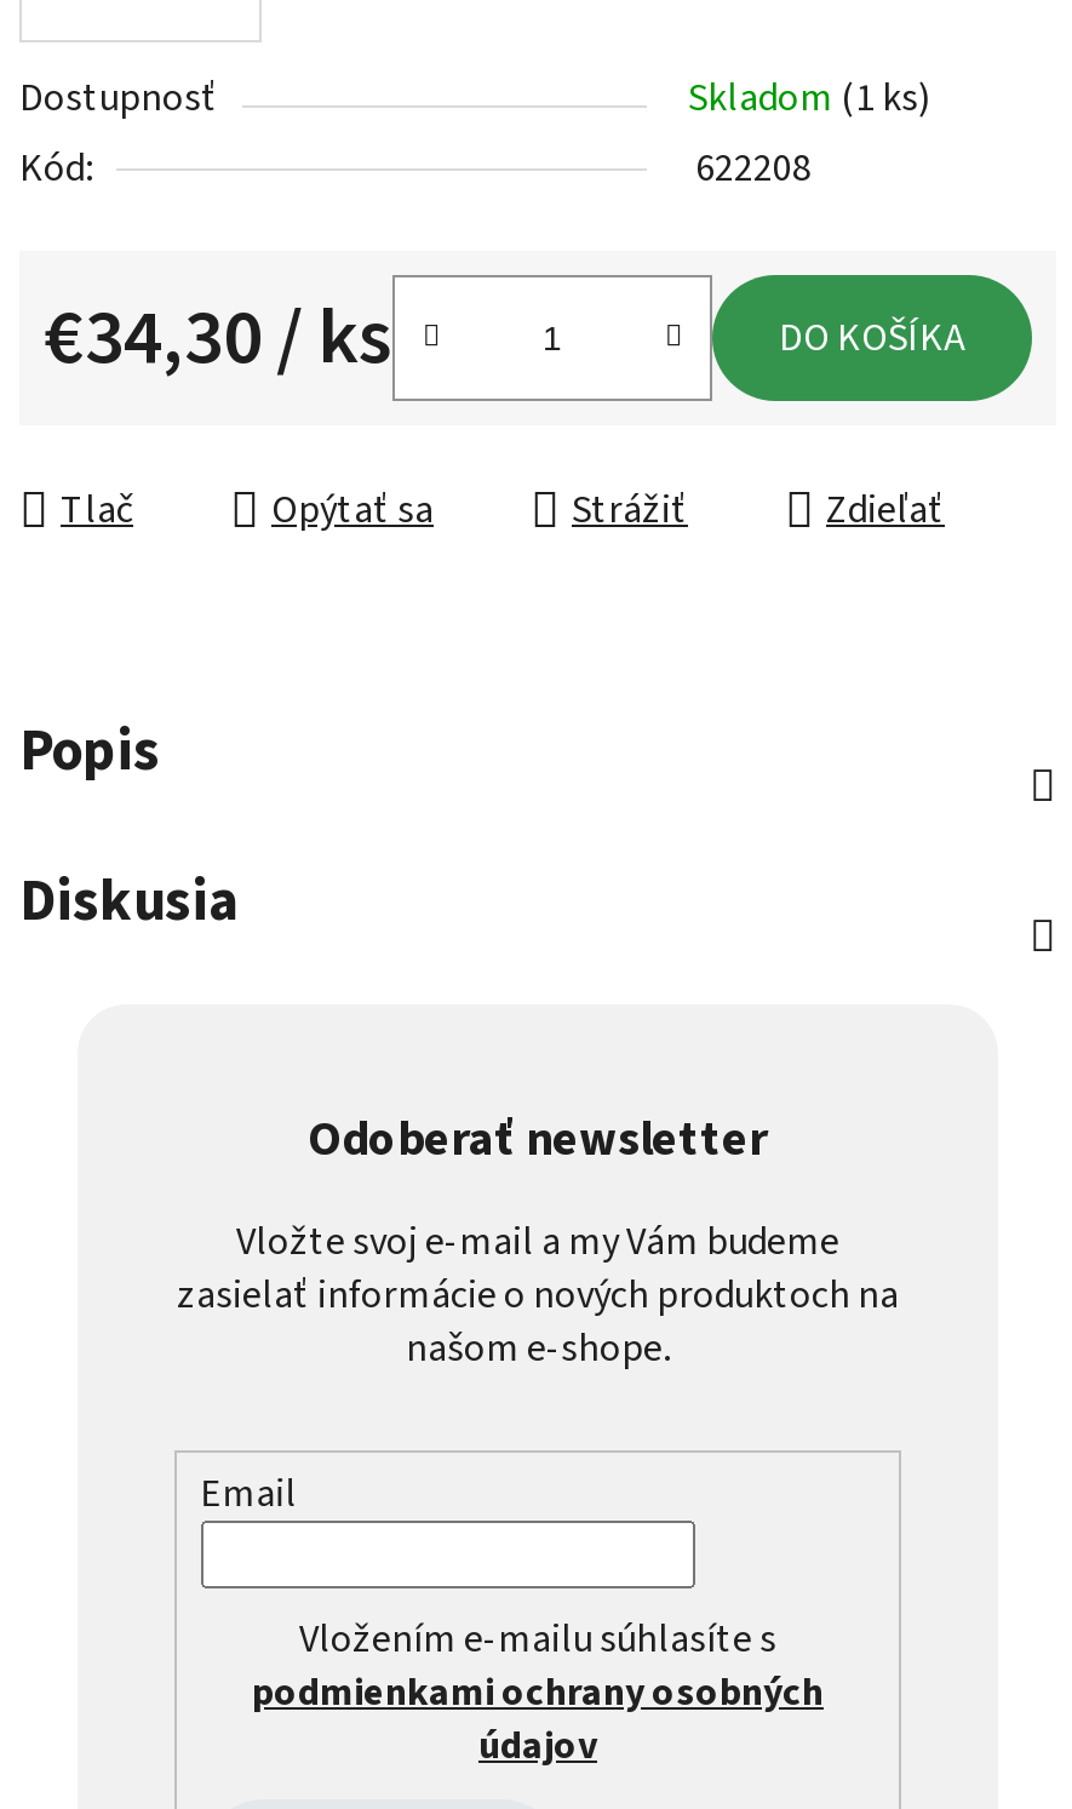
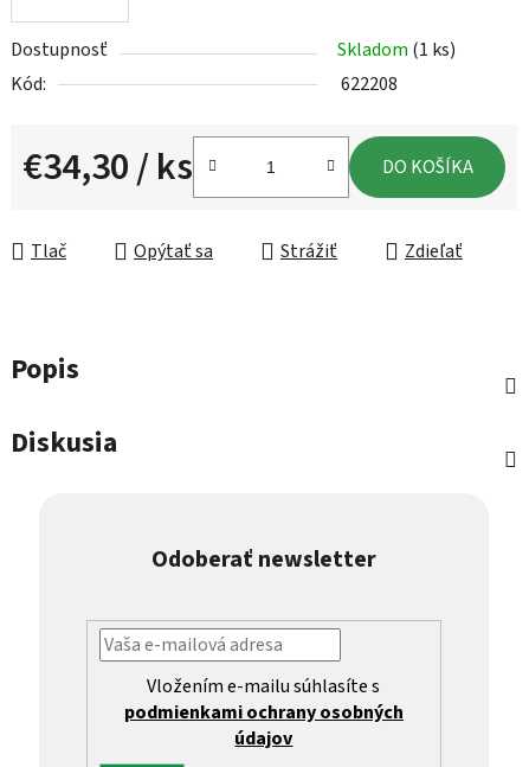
- Vložte svoj e-mail a my Vám budeme
- zasielať informácie o nových produktoch na
- našom e-shope.
- Email
